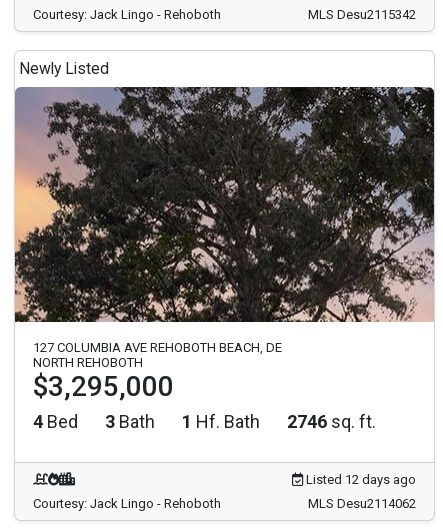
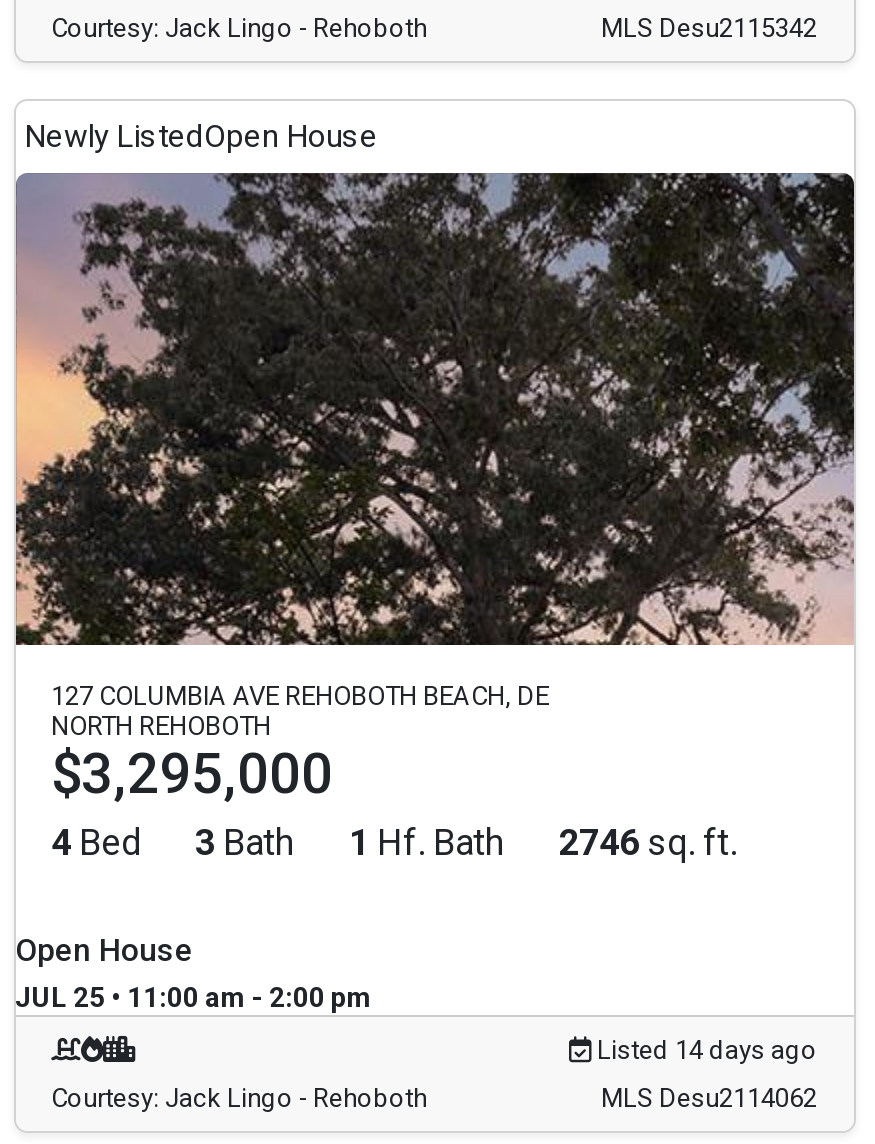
- Newly Listed
+ Newly ListedOpen House

- Listed 12 days ago
+ Open House
+ JUL 25 • 11:00 am - 2:00 pm
+ Listed 14 days ago
